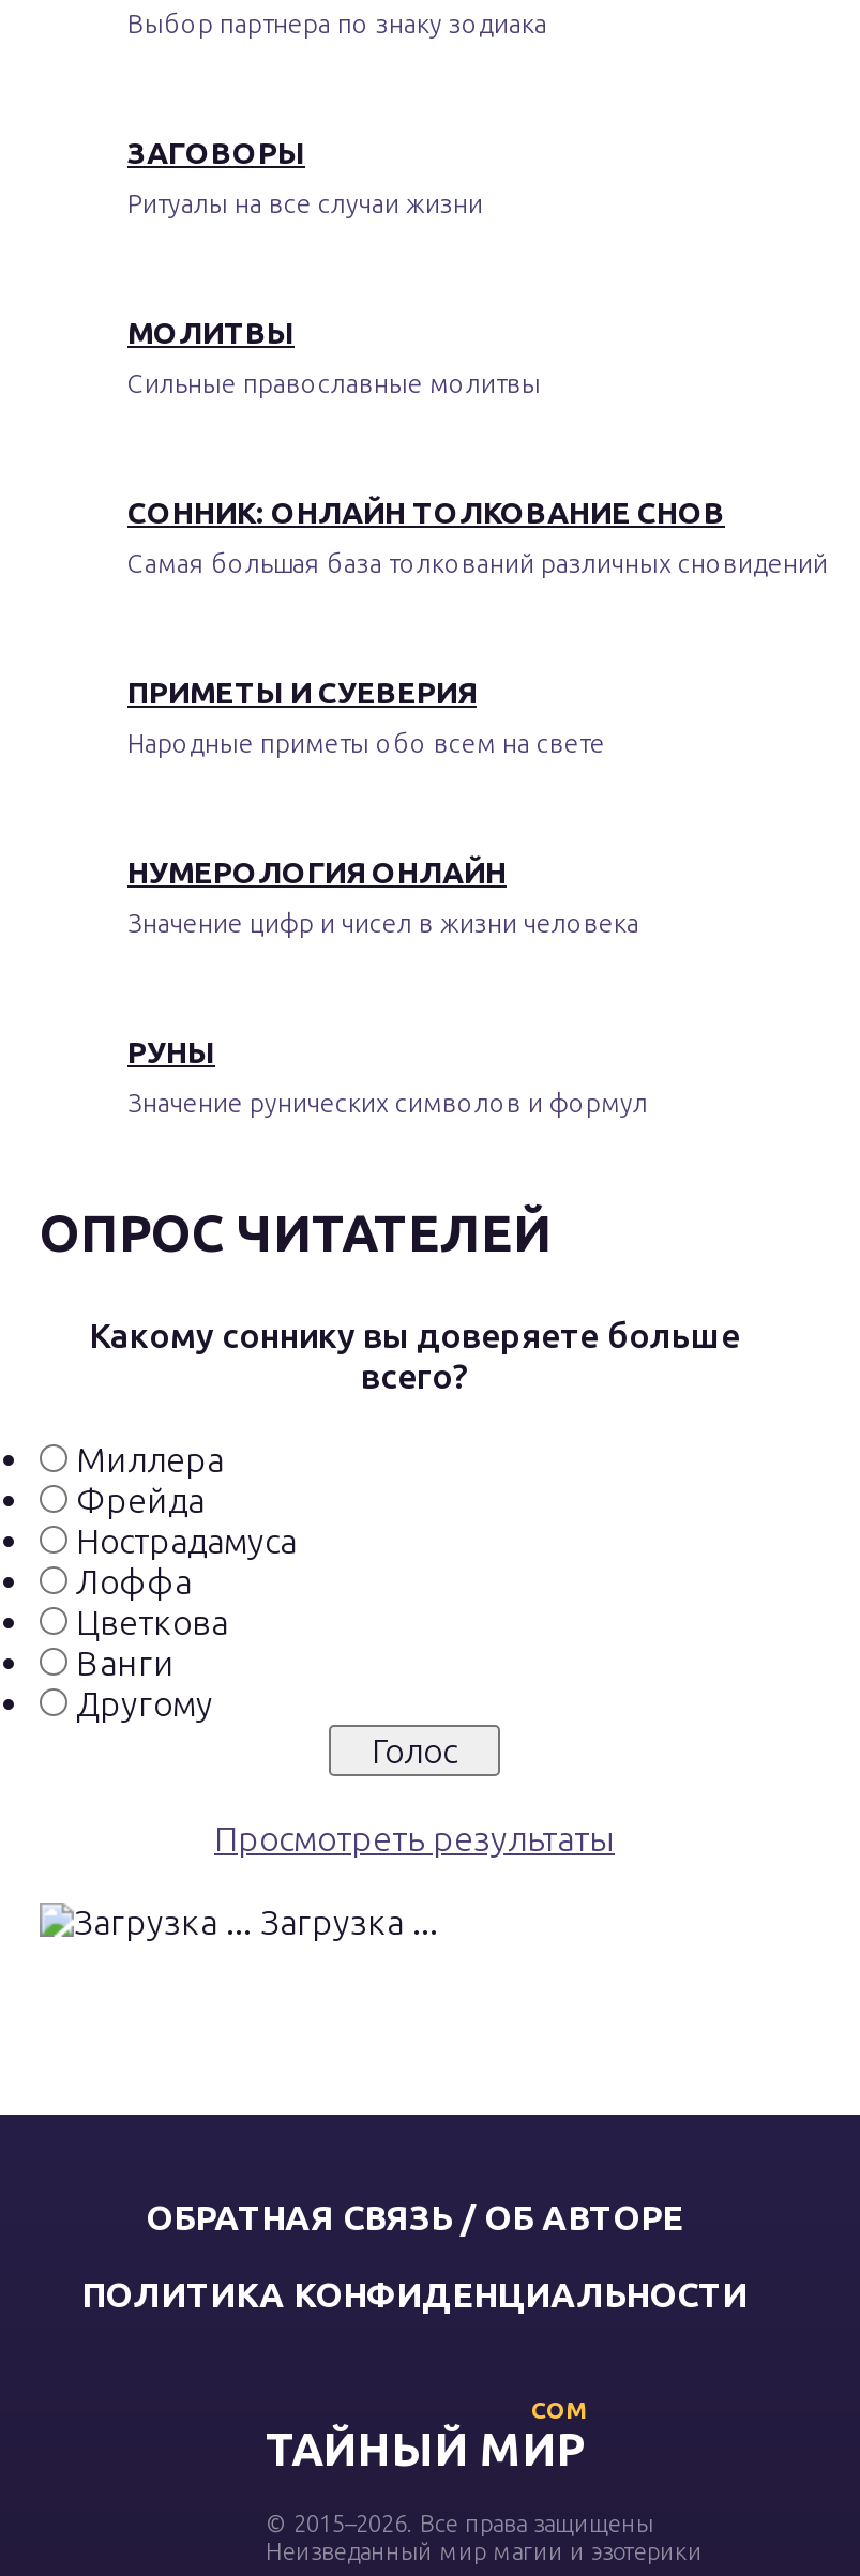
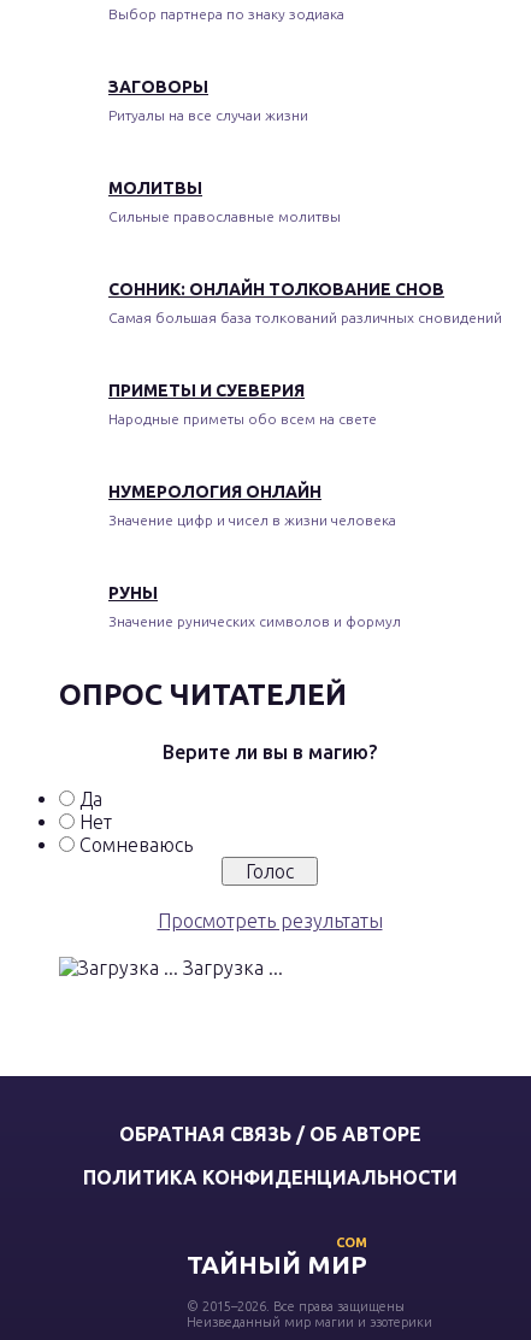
- Какому соннику вы доверяете больше
- всего?
+ Верите ли вы в магию?

- Миллера
- Фрейда
- Нострадамуса
- Лоффа
- Цветкова
- Ванги
- Другому
+ Да
+ Нет
+ Сомневаюсь
